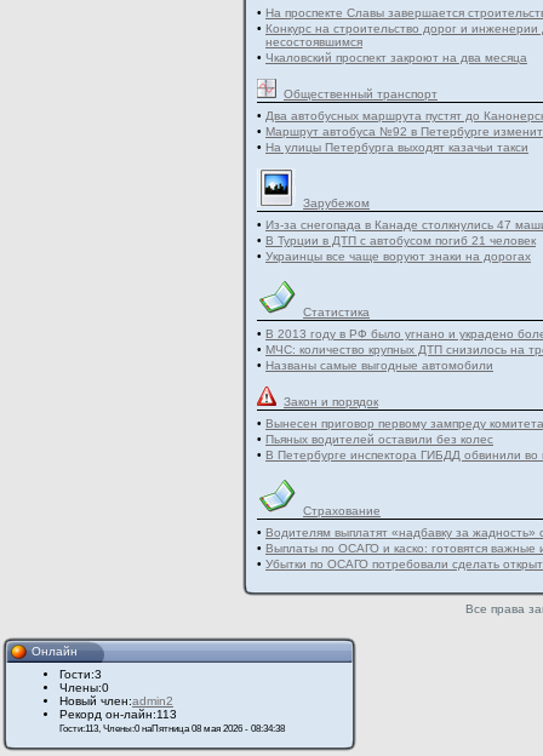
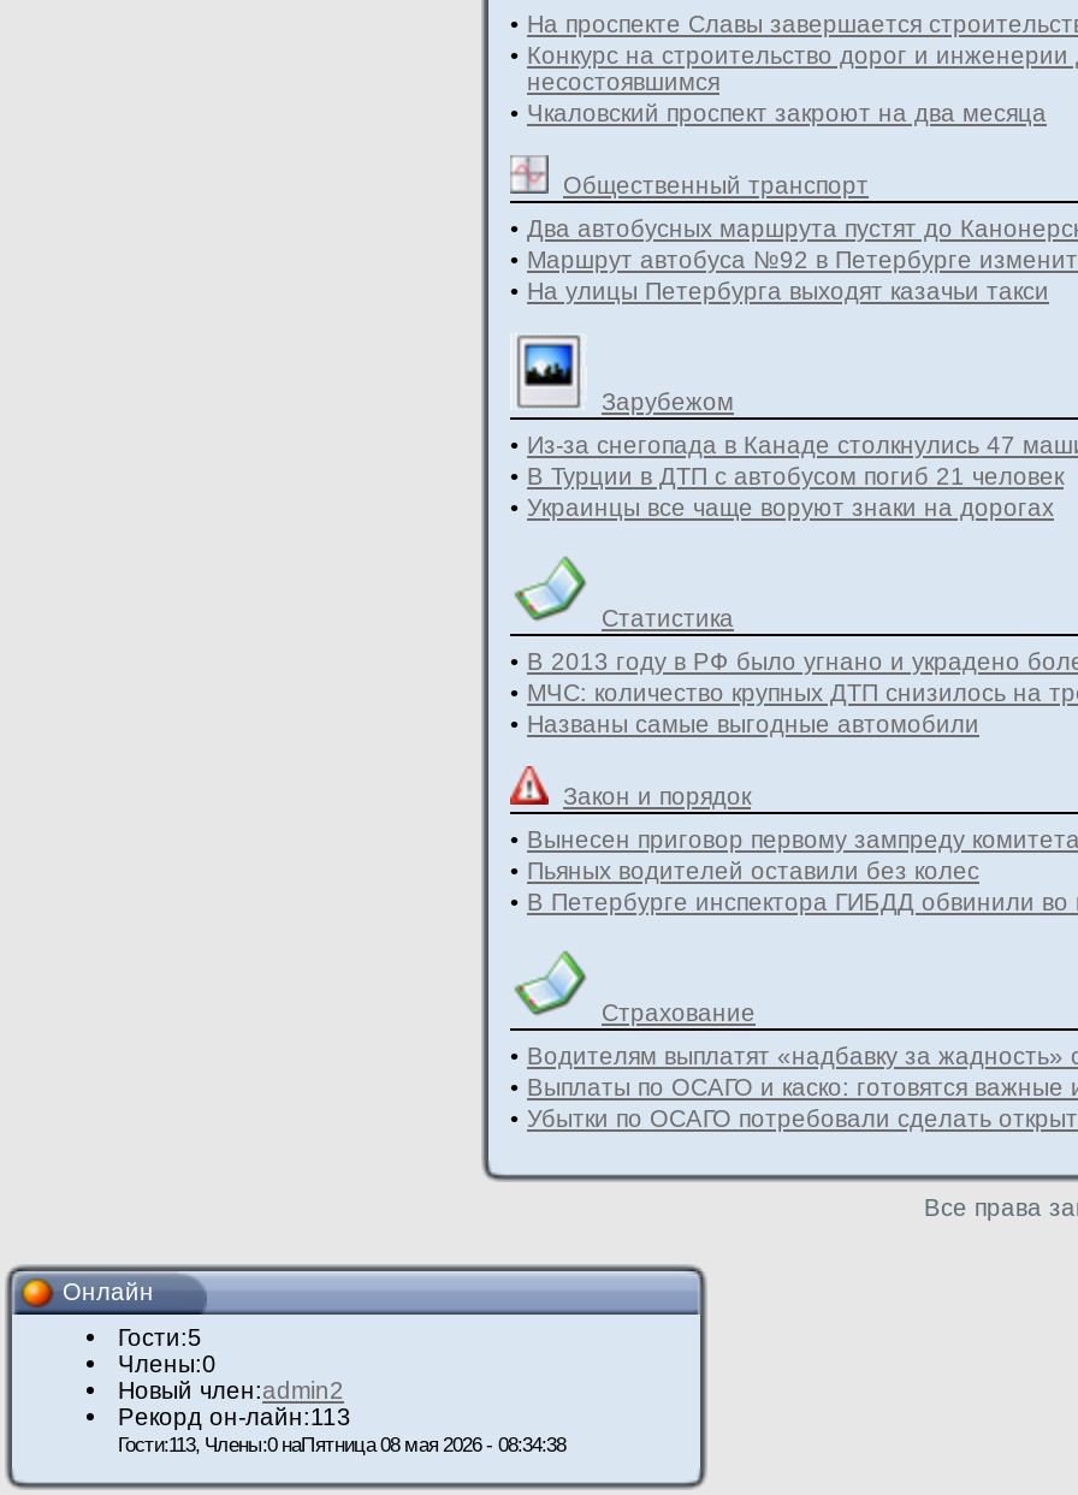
- Гости:3
+ Гости:5
